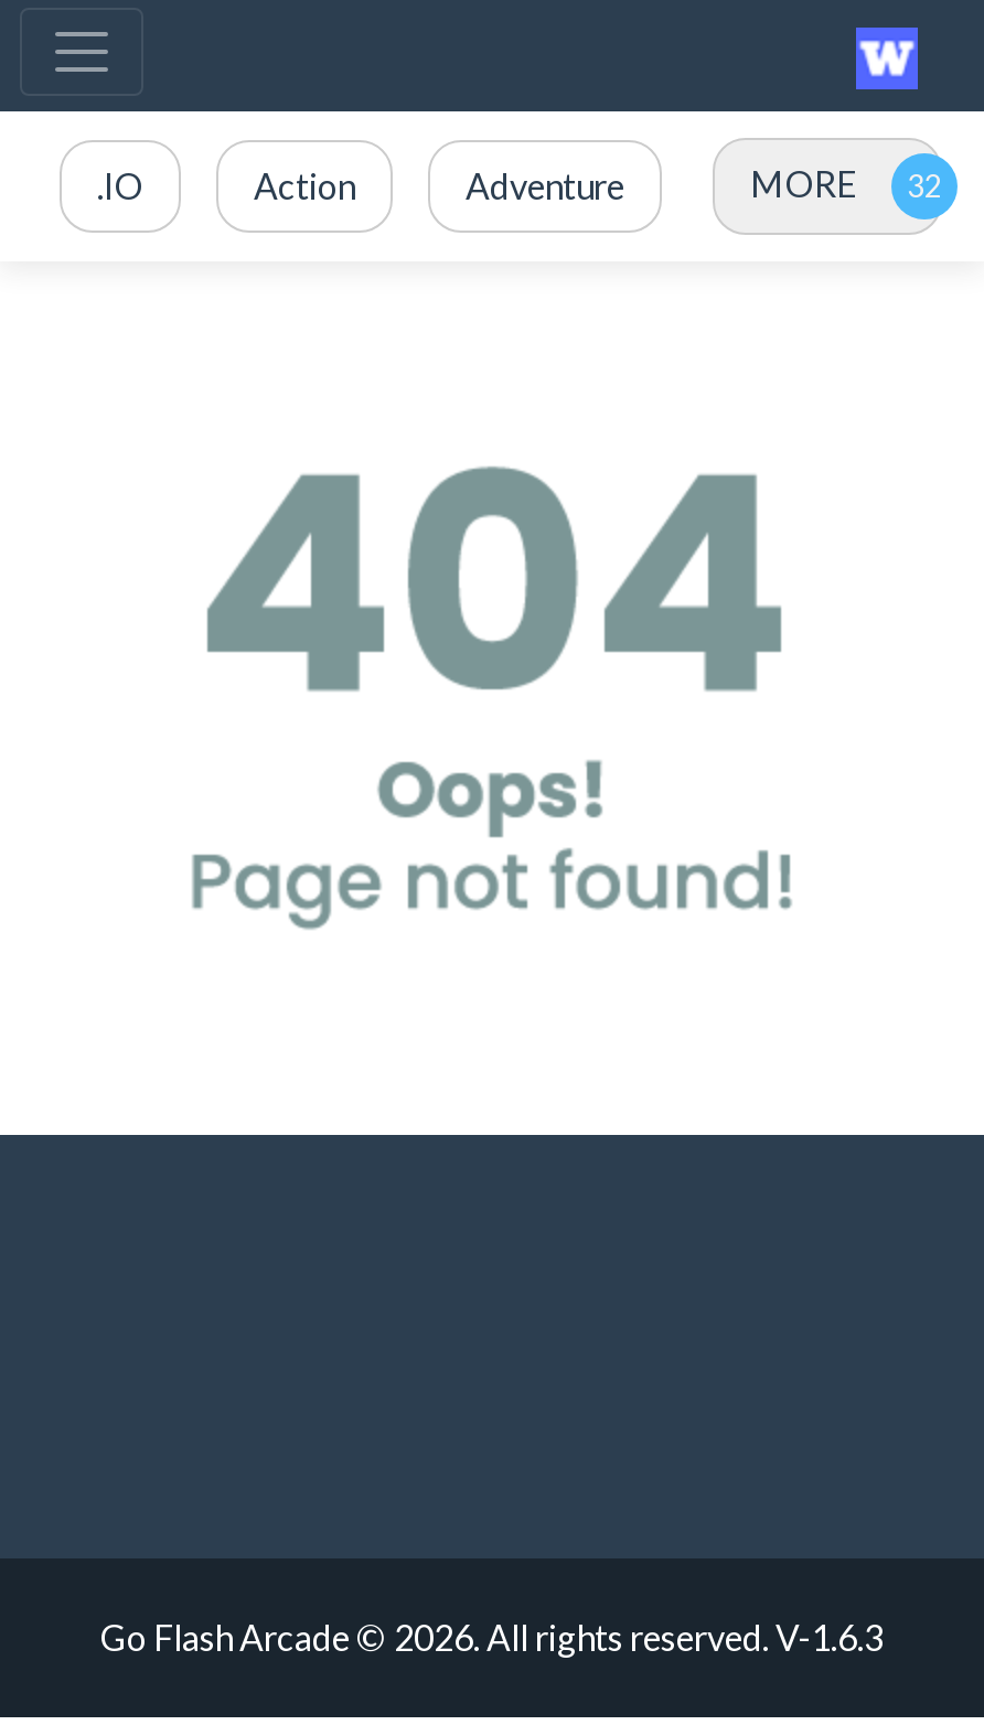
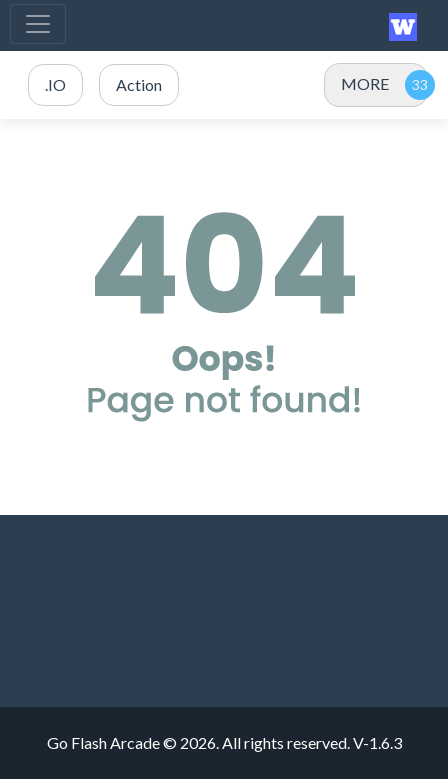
- Adventure
